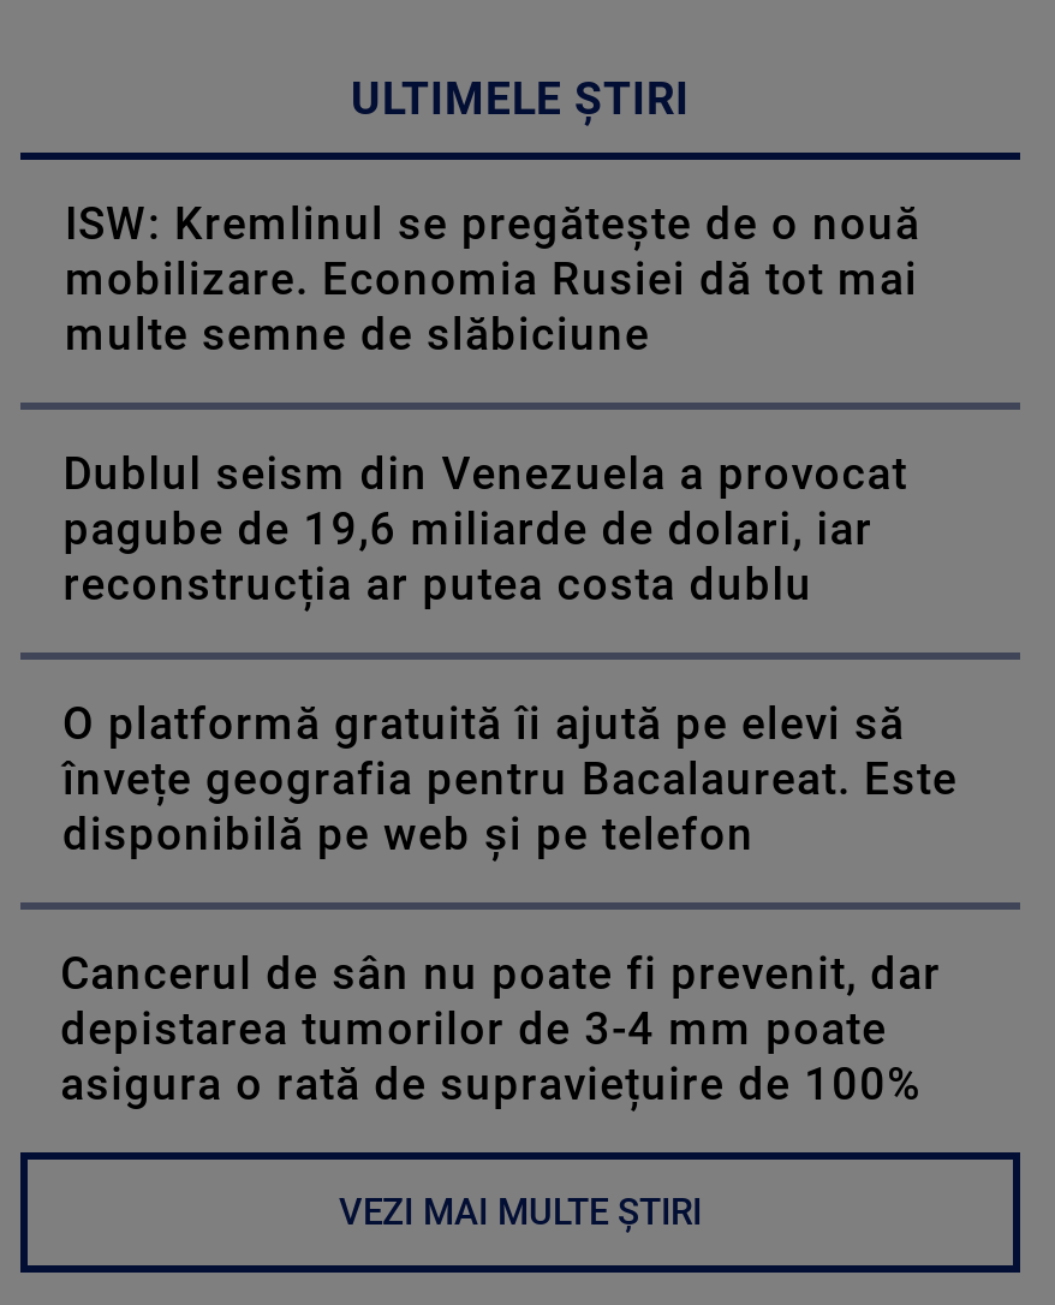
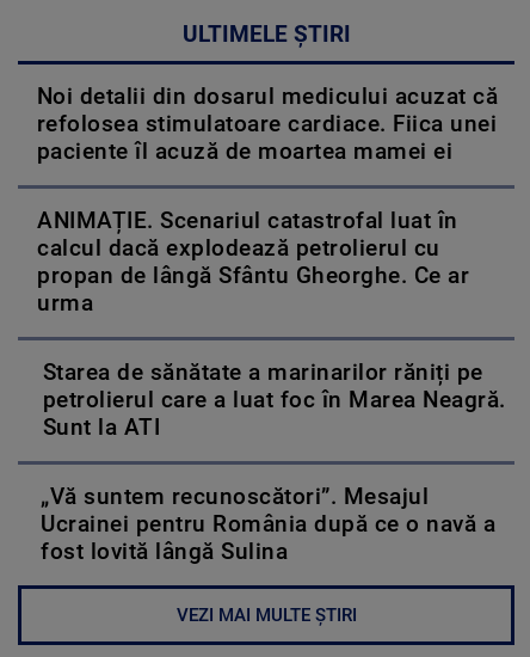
- ISW: Kremlinul se pregătește de o nouă
- mobilizare. Economia Rusiei dă tot mai
- multe semne de slăbiciune
+ Noi detalii din dosarul medicului acuzat că
+ refolosea stimulatoare cardiace. Fiica unei
+ paciente îl acuză de moartea mamei ei

- Dublul seism din Venezuela a provocat
- pagube de 19,6 miliarde de dolari, iar
- reconstrucția ar putea costa dublu
+ ANIMAȚIE. Scenariul catastrofal luat în
+ calcul dacă explodează petrolierul cu
+ propan de lângă Sfântu Gheorghe. Ce ar
+ urma

- O platformă gratuită îi ajută pe elevi să
- învețe geografia pentru Bacalaureat. Este
- disponibilă pe web și pe telefon
+ Starea de sănătate a marinarilor răniți pe
+ petrolierul care a luat foc în Marea Neagră.
+ Sunt la ATI

- Cancerul de sân nu poate fi prevenit, dar
- depistarea tumorilor de 3-4 mm poate
- asigura o rată de supraviețuire de 100%
+ „Vă suntem recunoscători”. Mesajul
+ Ucrainei pentru România după ce o navă a
+ fost lovită lângă Sulina
